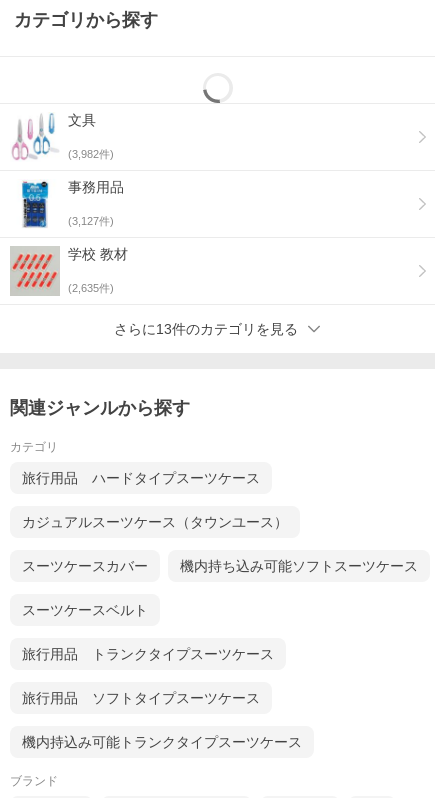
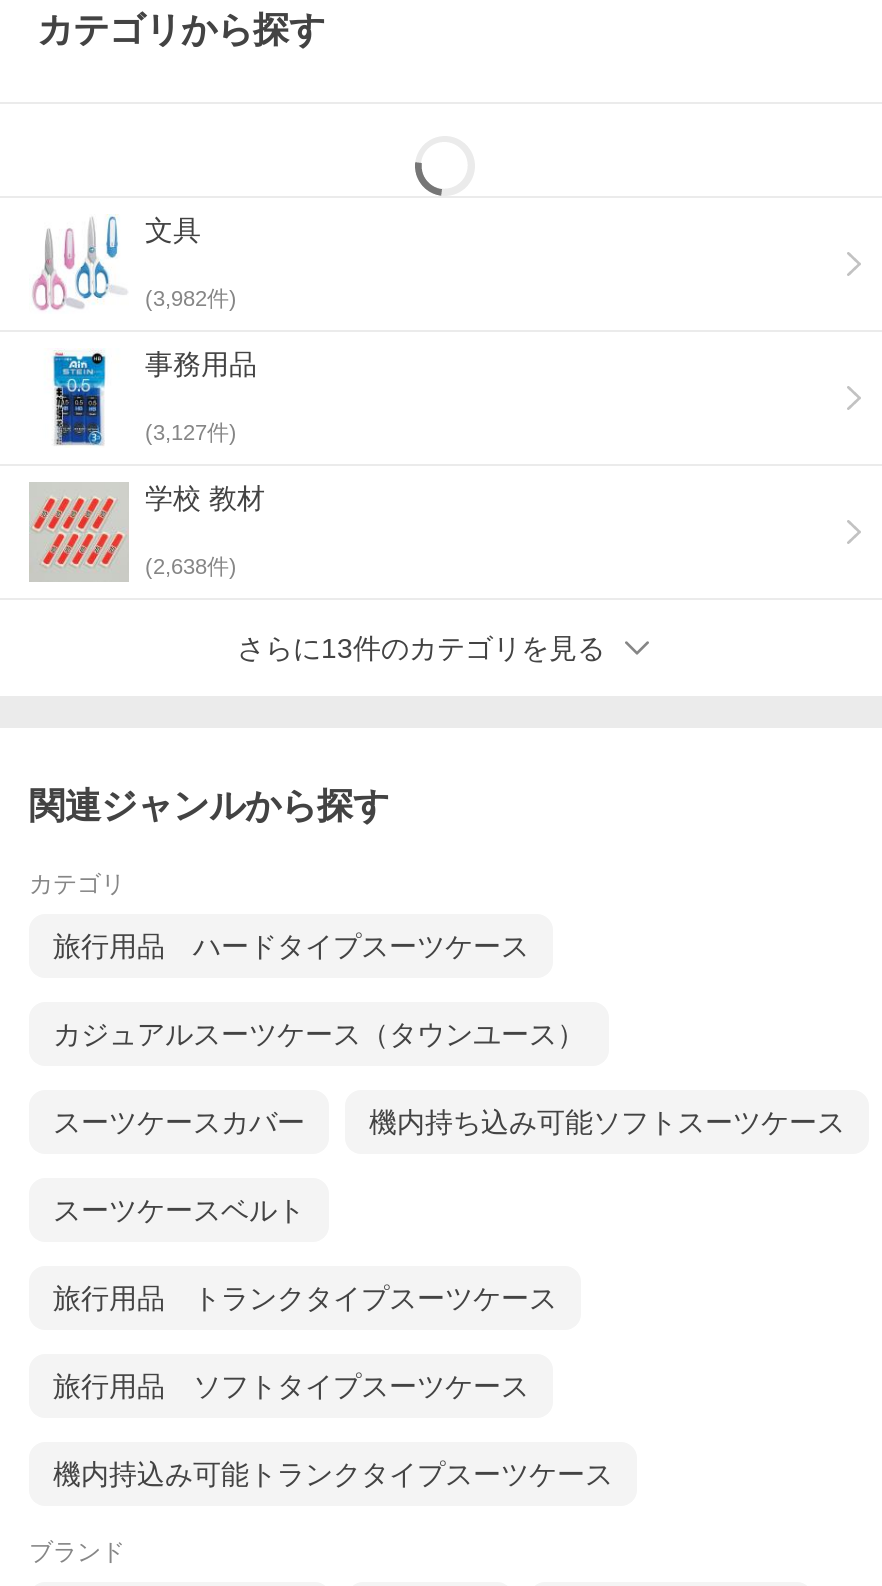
- (2,635件)
+ (2,638件)
